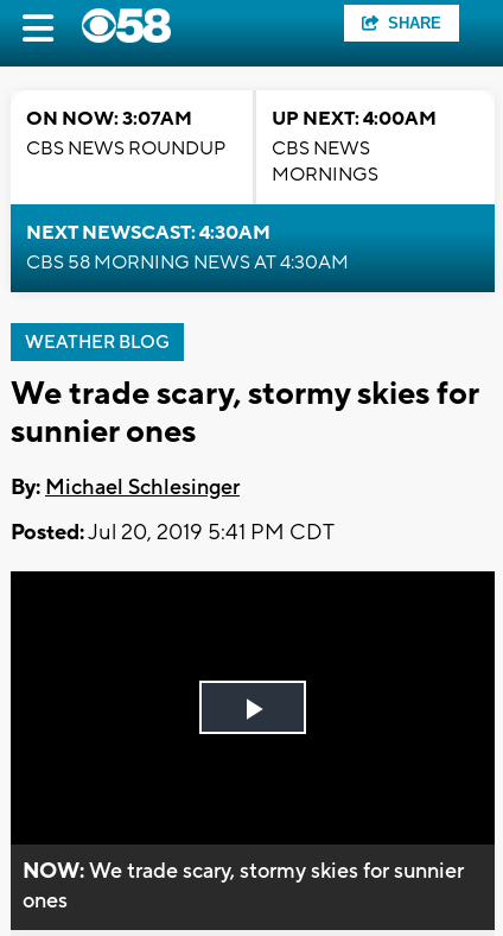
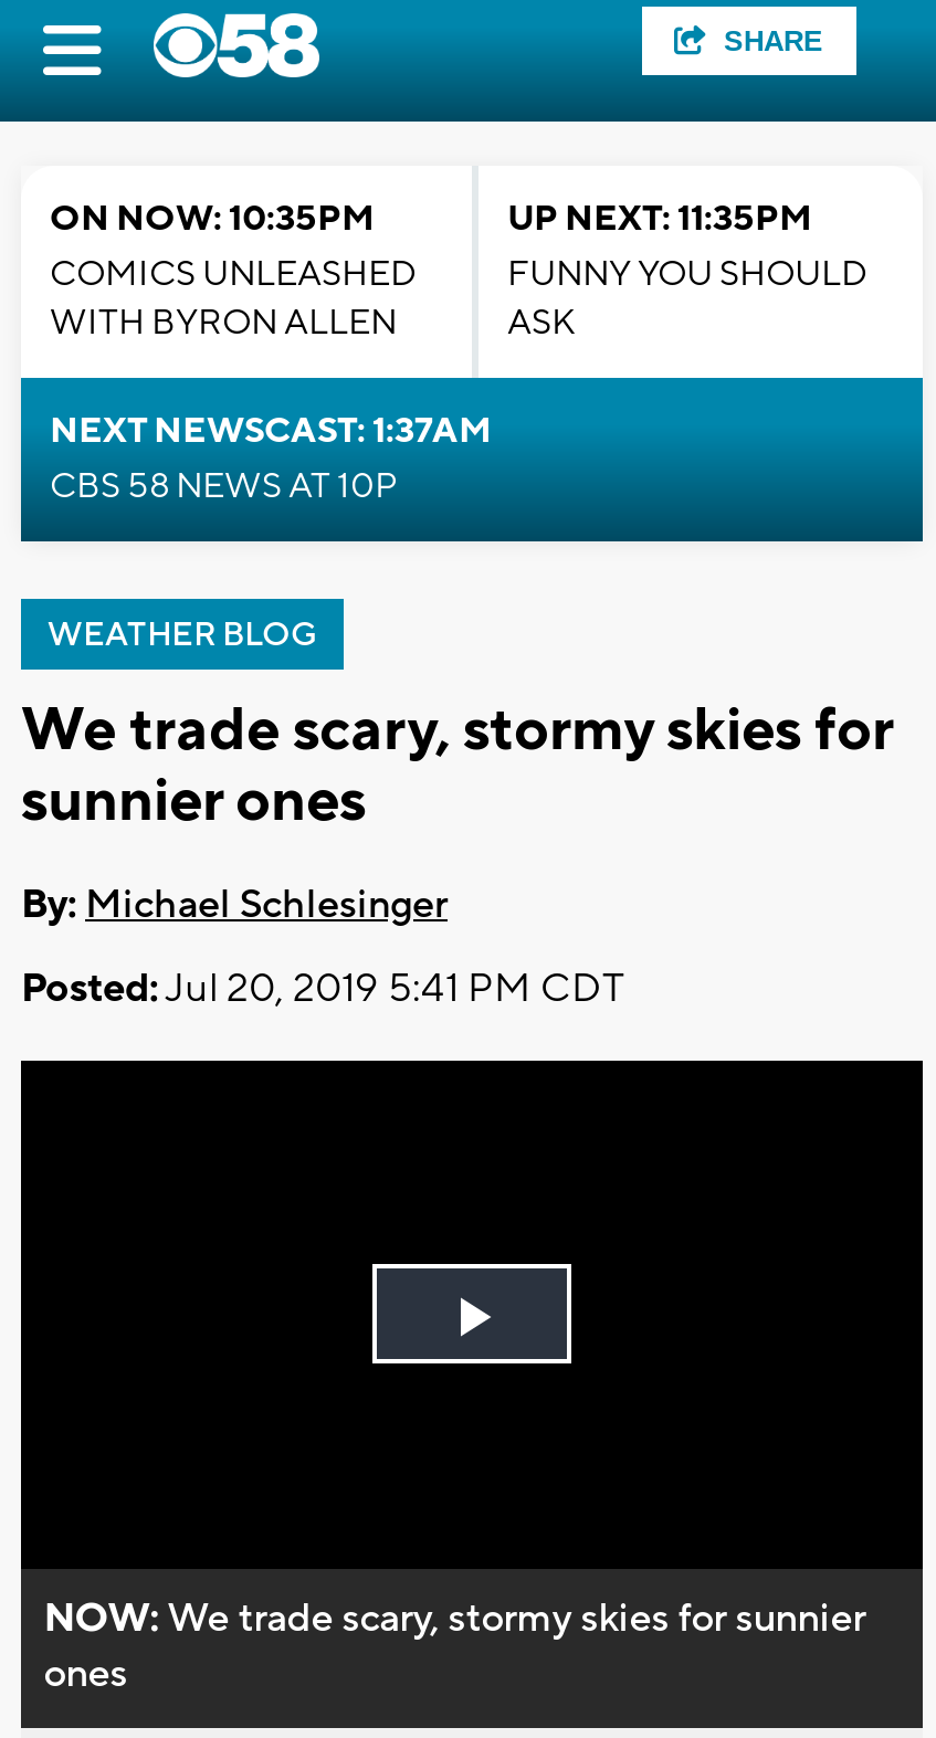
- ON NOW: 3:07AM
- CBS NEWS ROUNDUP
+ ON NOW: 10:35PM
+ COMICS UNLEASHED
+ WITH BYRON ALLEN

- UP NEXT: 4:00AM
- CBS NEWS
- MORNINGS
+ UP NEXT: 11:35PM
+ FUNNY YOU SHOULD
+ ASK

- NEXT NEWSCAST: 4:30AM
- CBS 58 MORNING NEWS AT 4:30AM
+ NEXT NEWSCAST: 1:37AM
+ CBS 58 NEWS AT 10P
